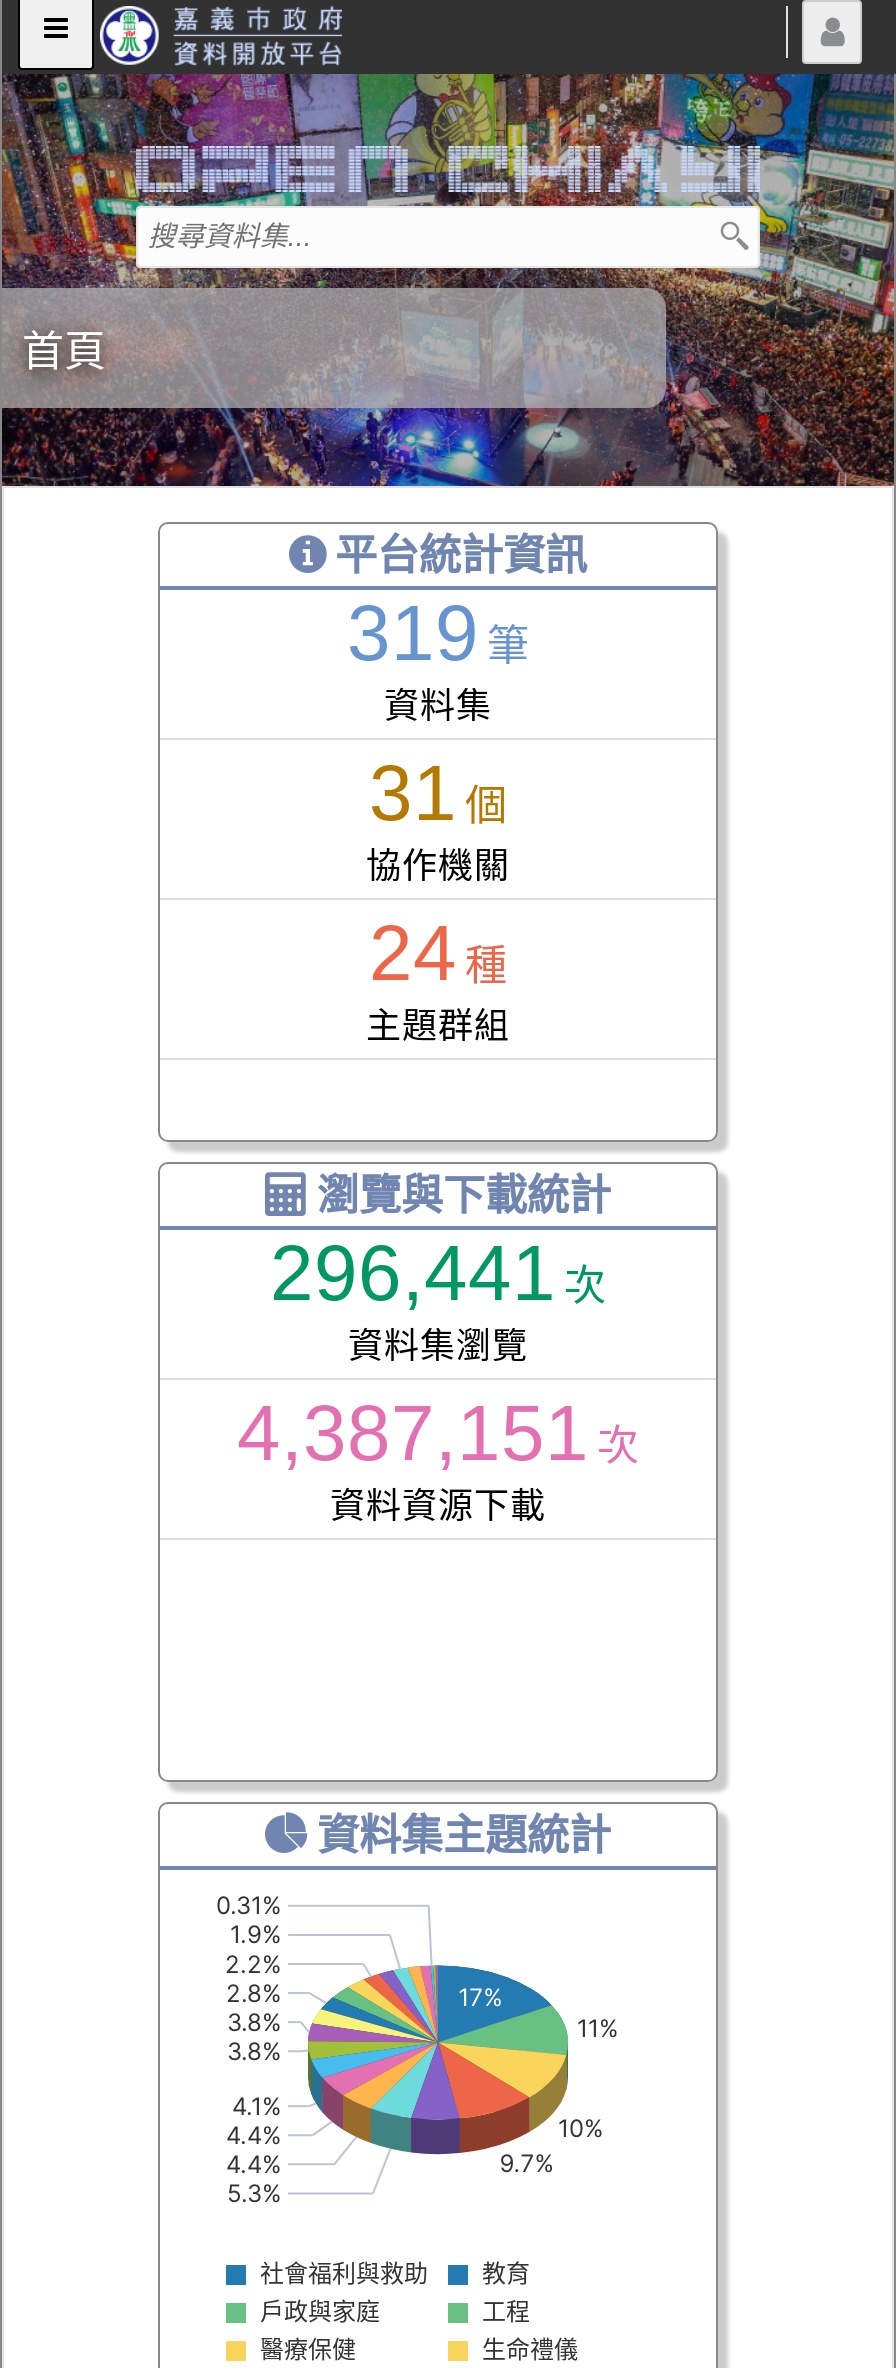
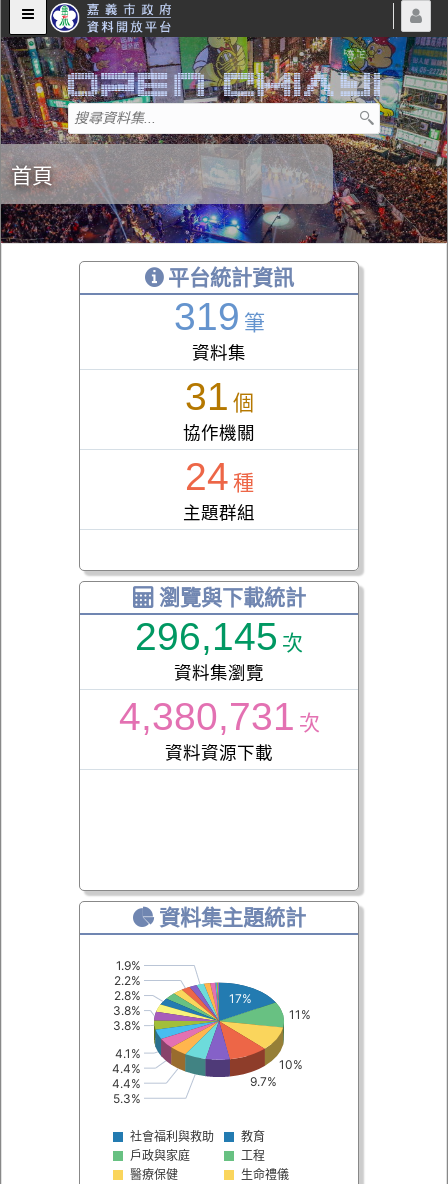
- 296,441 次
+ 296,145 次

- 4,387,151 次
+ 4,380,731 次

- 0.31%
